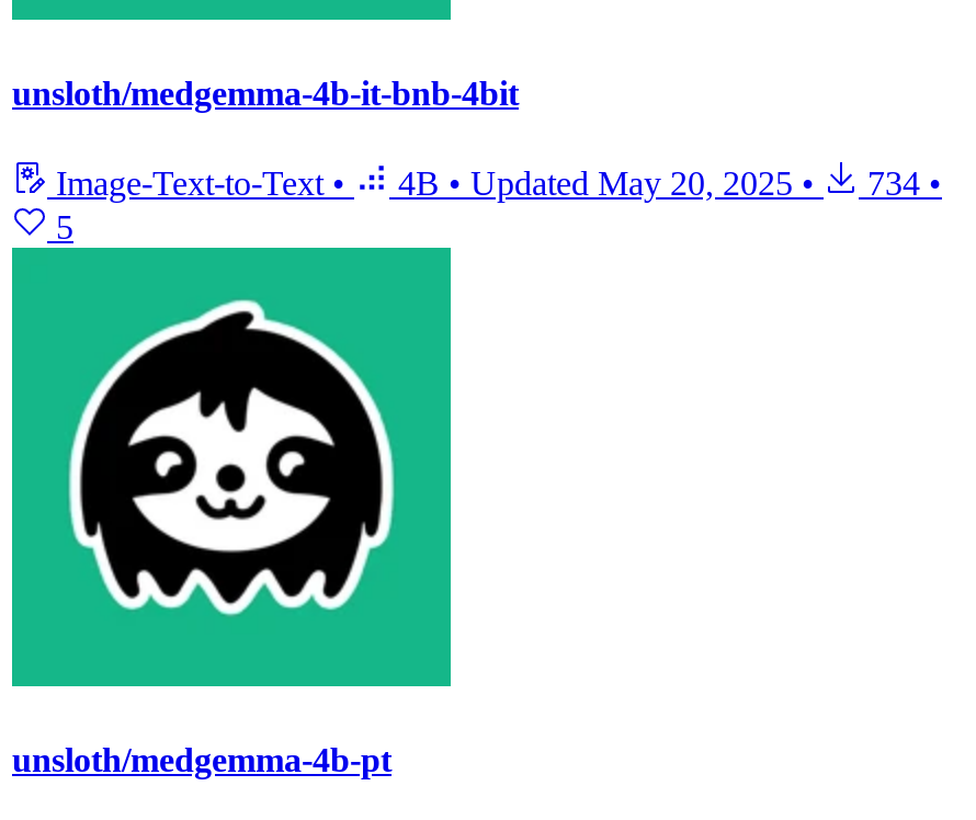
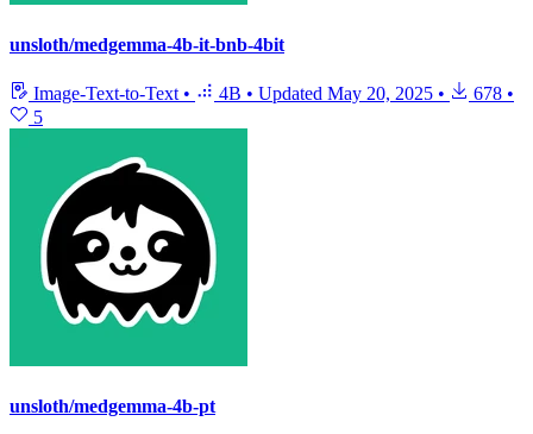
- Image-Text-to-Text • 4B • Updated May 20, 2025 • 734 •
+ Image-Text-to-Text • 4B • Updated May 20, 2025 • 678 •
